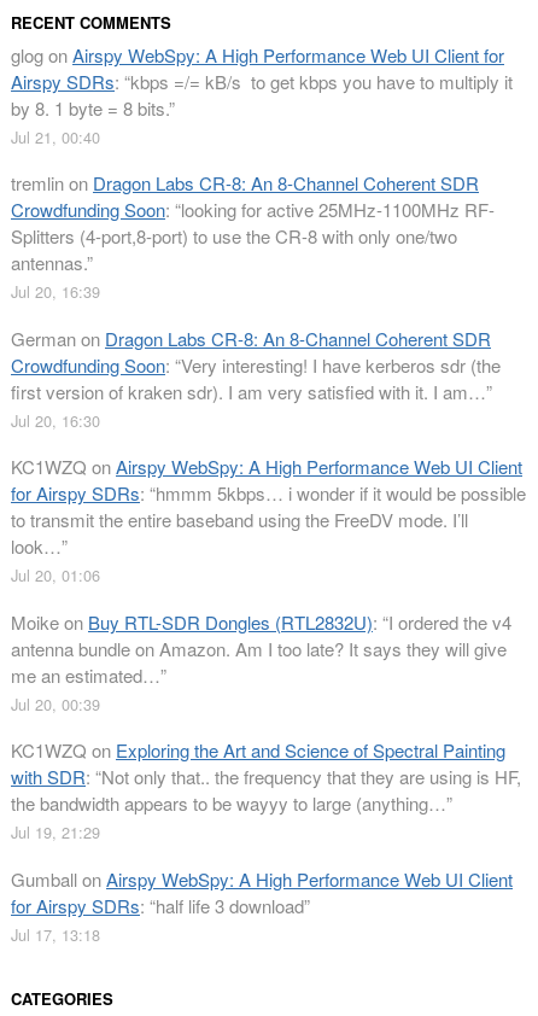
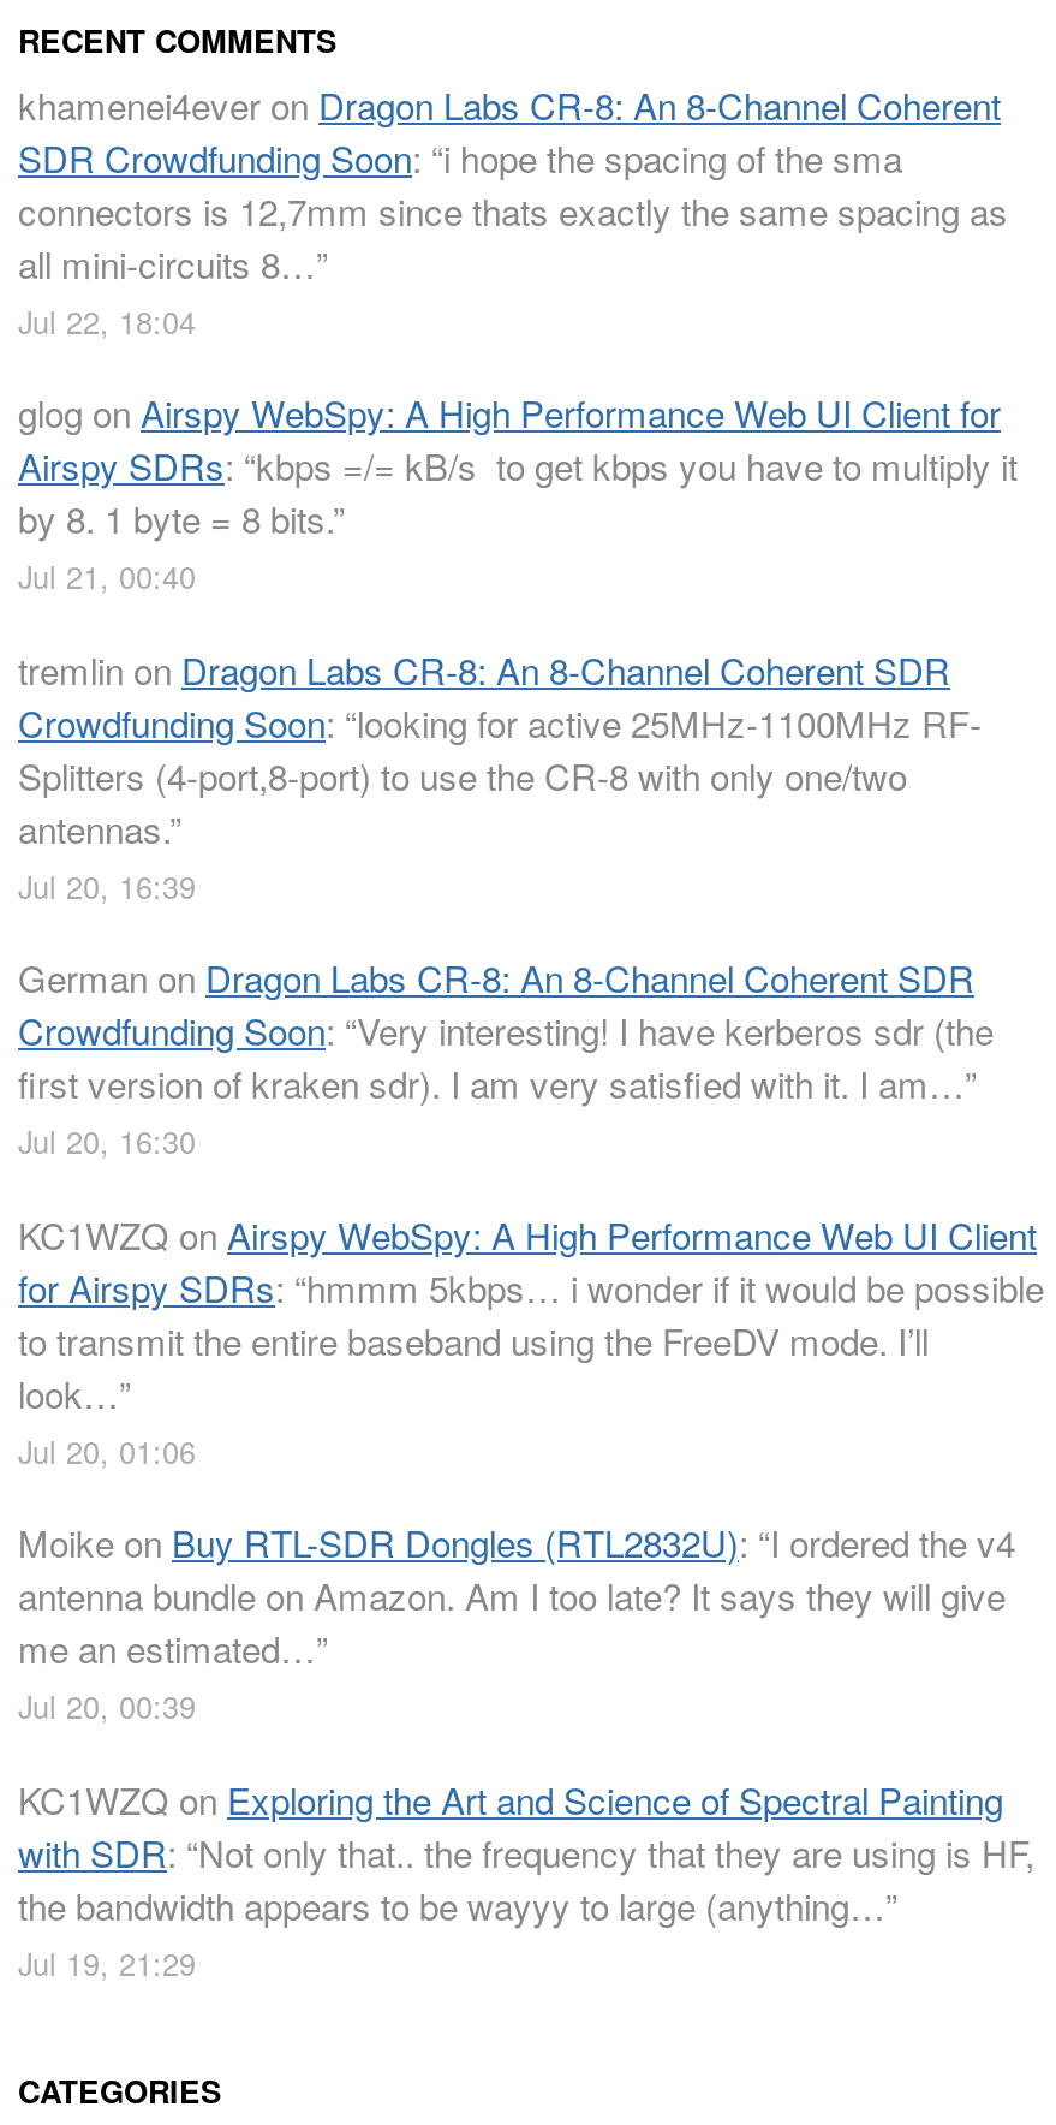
+ khamenei4ever on Dragon Labs CR-8: An 8-Channel Coherent
+ SDR Crowdfunding Soon: “i hope the spacing of the sma
+ connectors is 12,7mm since thats exactly the same spacing as
+ all mini-circuits 8…”
+ Jul 22, 18:04

moved down: glog on Airspy WebSpy: A High Performance Web UI Client for | Airspy SDRs: “kbps =/= kB/s to get kbps you have to multiply it | by 8. 1 byte = 8 bits.” | ... | the bandwidth appears to be wayyy to large (anything…” | Jul 19, 21:29

- Gumball on Airspy WebSpy: A High Performance Web UI Client
- for Airspy SDRs: “half life 3 download”
- Jul 17, 13:18
